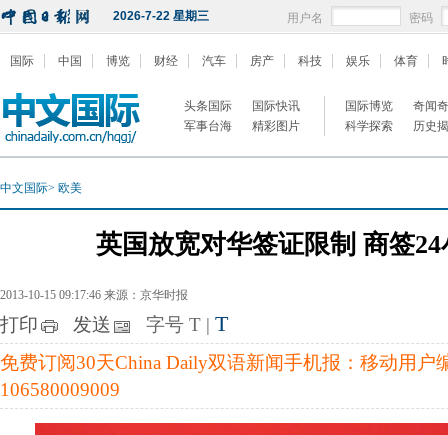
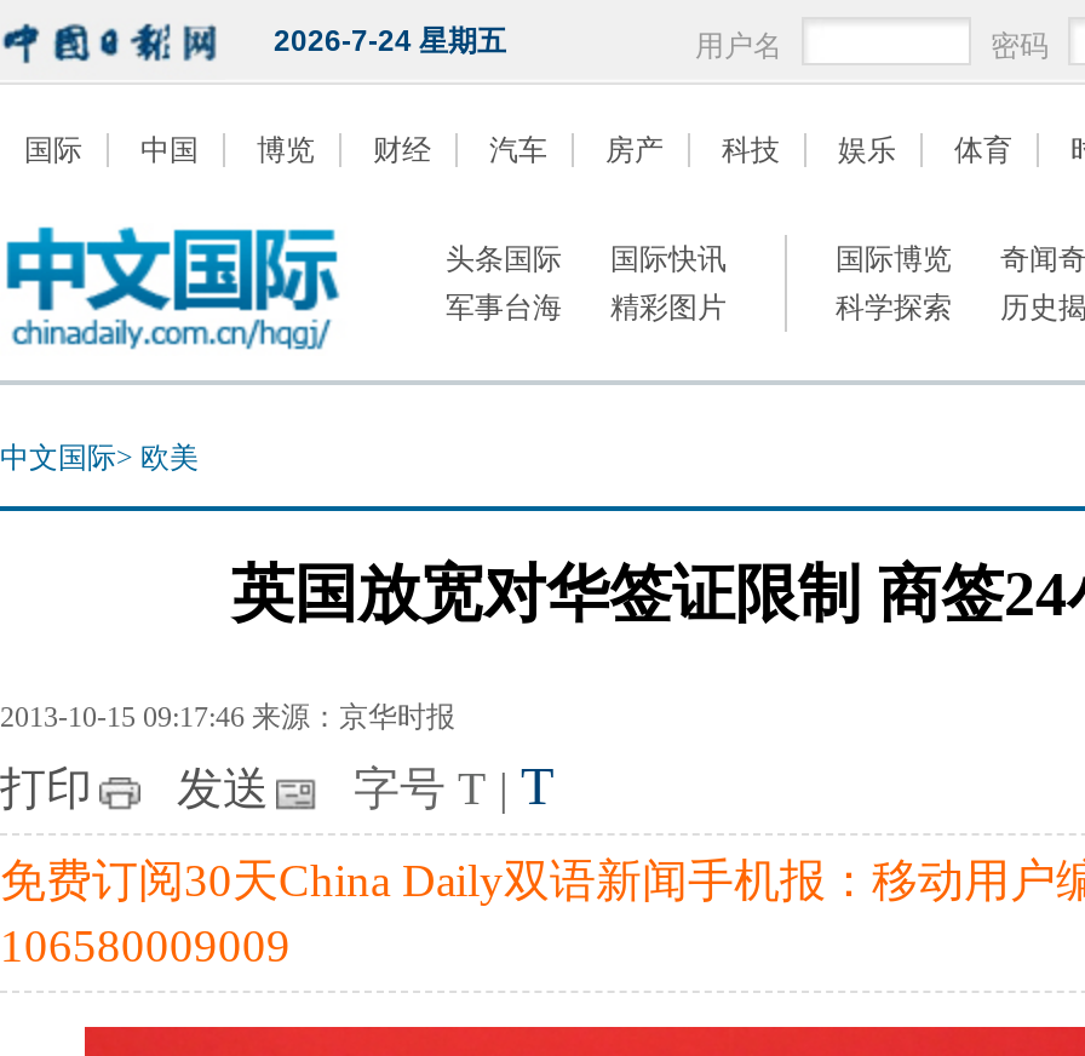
- 2026-7-22 星期三
+ 2026-7-24 星期五
